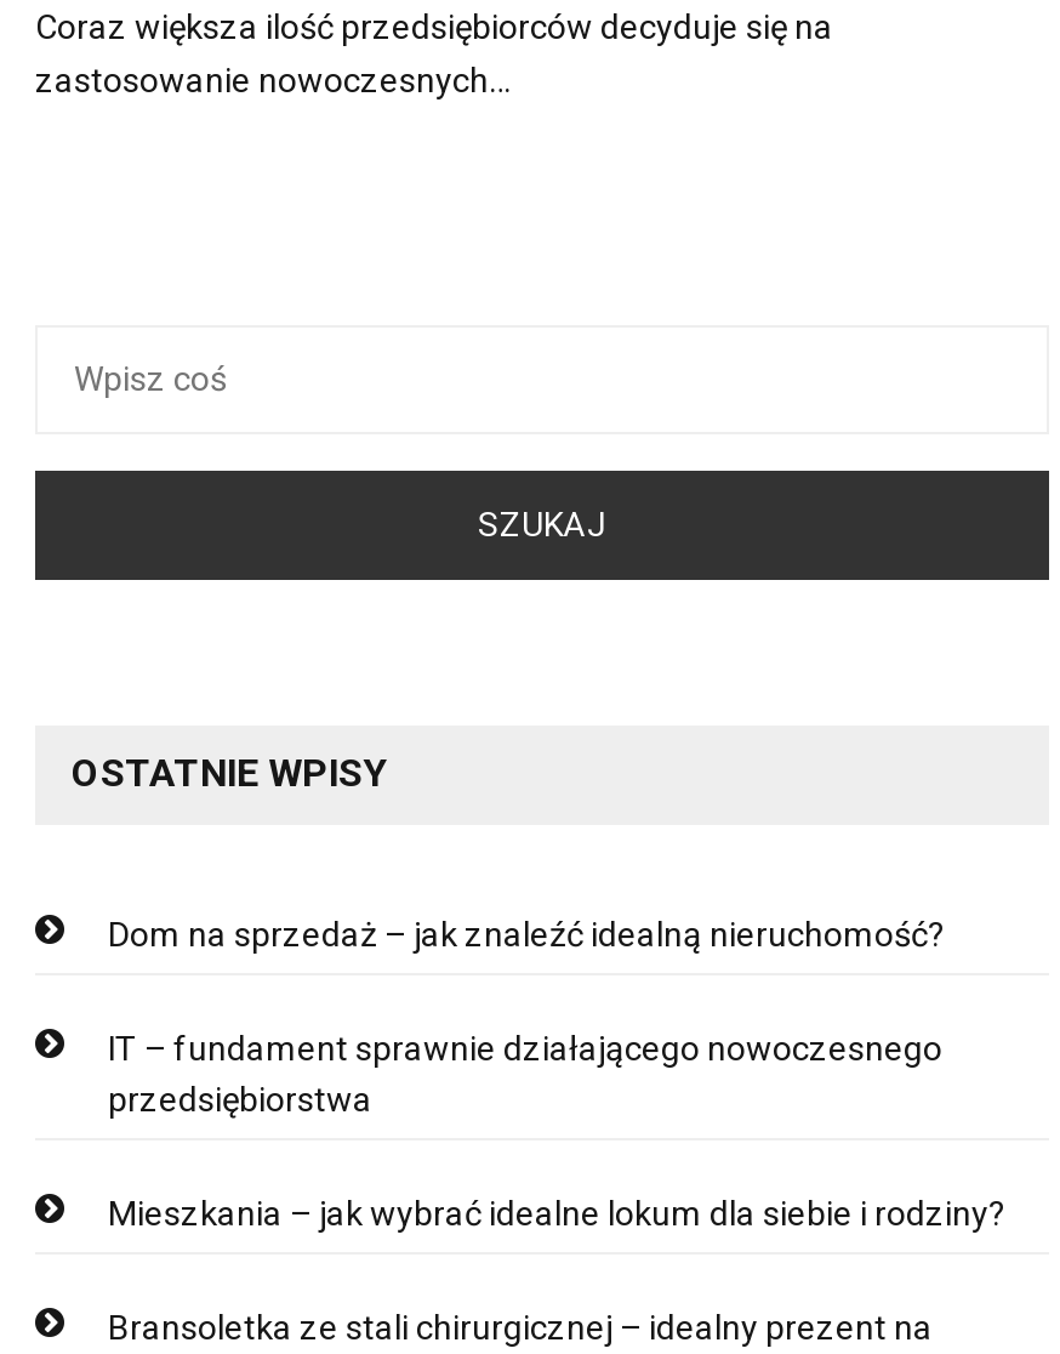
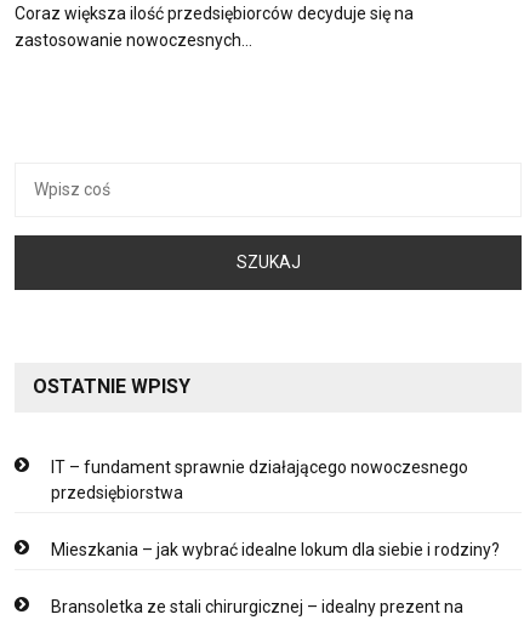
- Dom na sprzedaż – jak znaleźć idealną nieruchomość?
